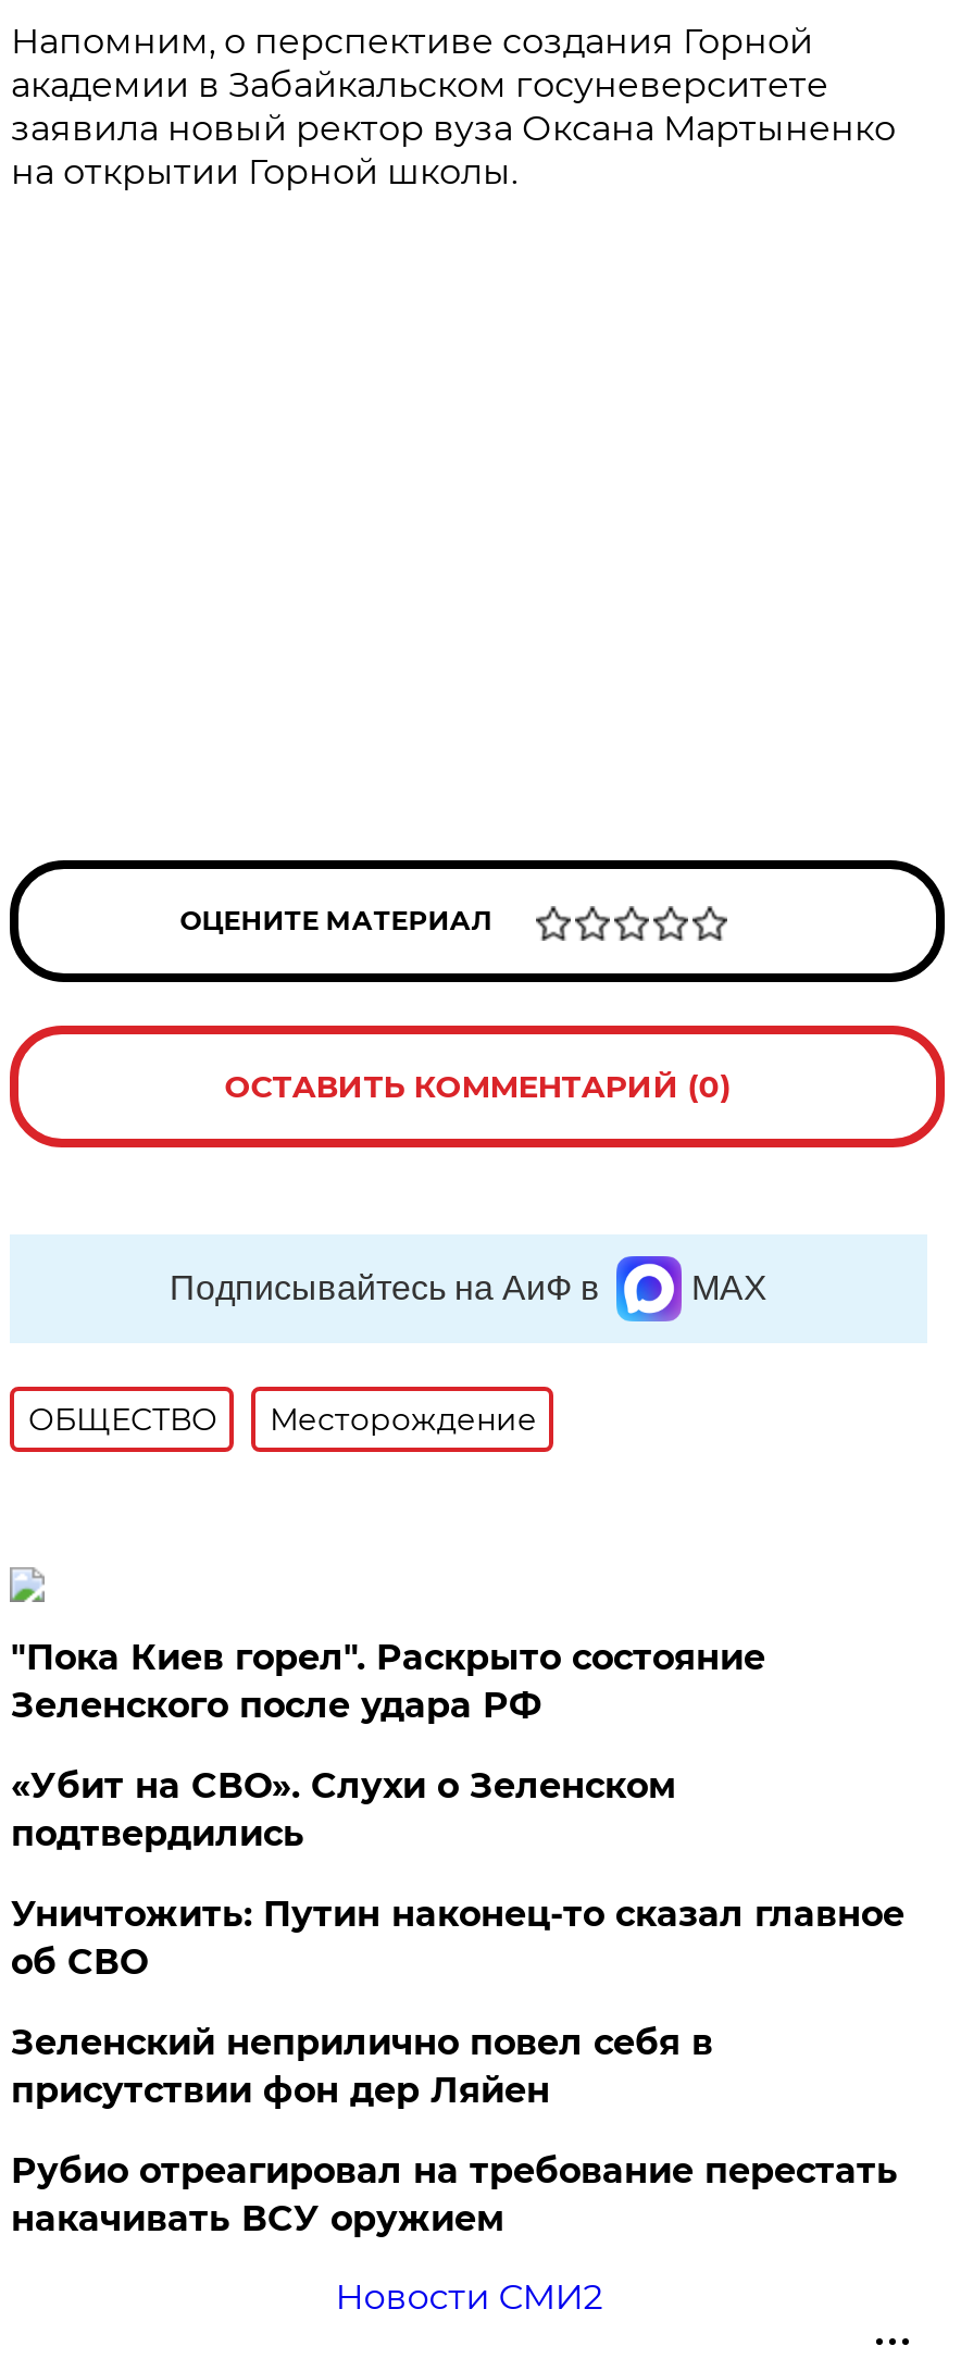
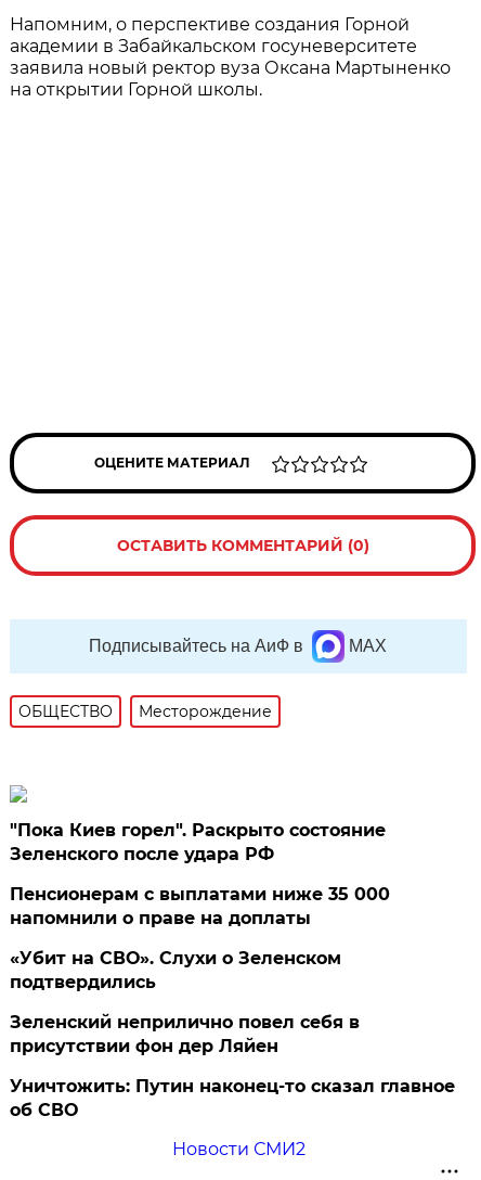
+ Пенсионерам с выплатами ниже 35 000
+ напомнили о праве на доплаты

moved down: «Убит на СВО». Слухи о Зеленском | подтвердились

moved down: Уничтожить: Путин наконец-то сказал главное | об СВО

- Рубио отреагировал на требование перестать
- накачивать ВСУ оружием
